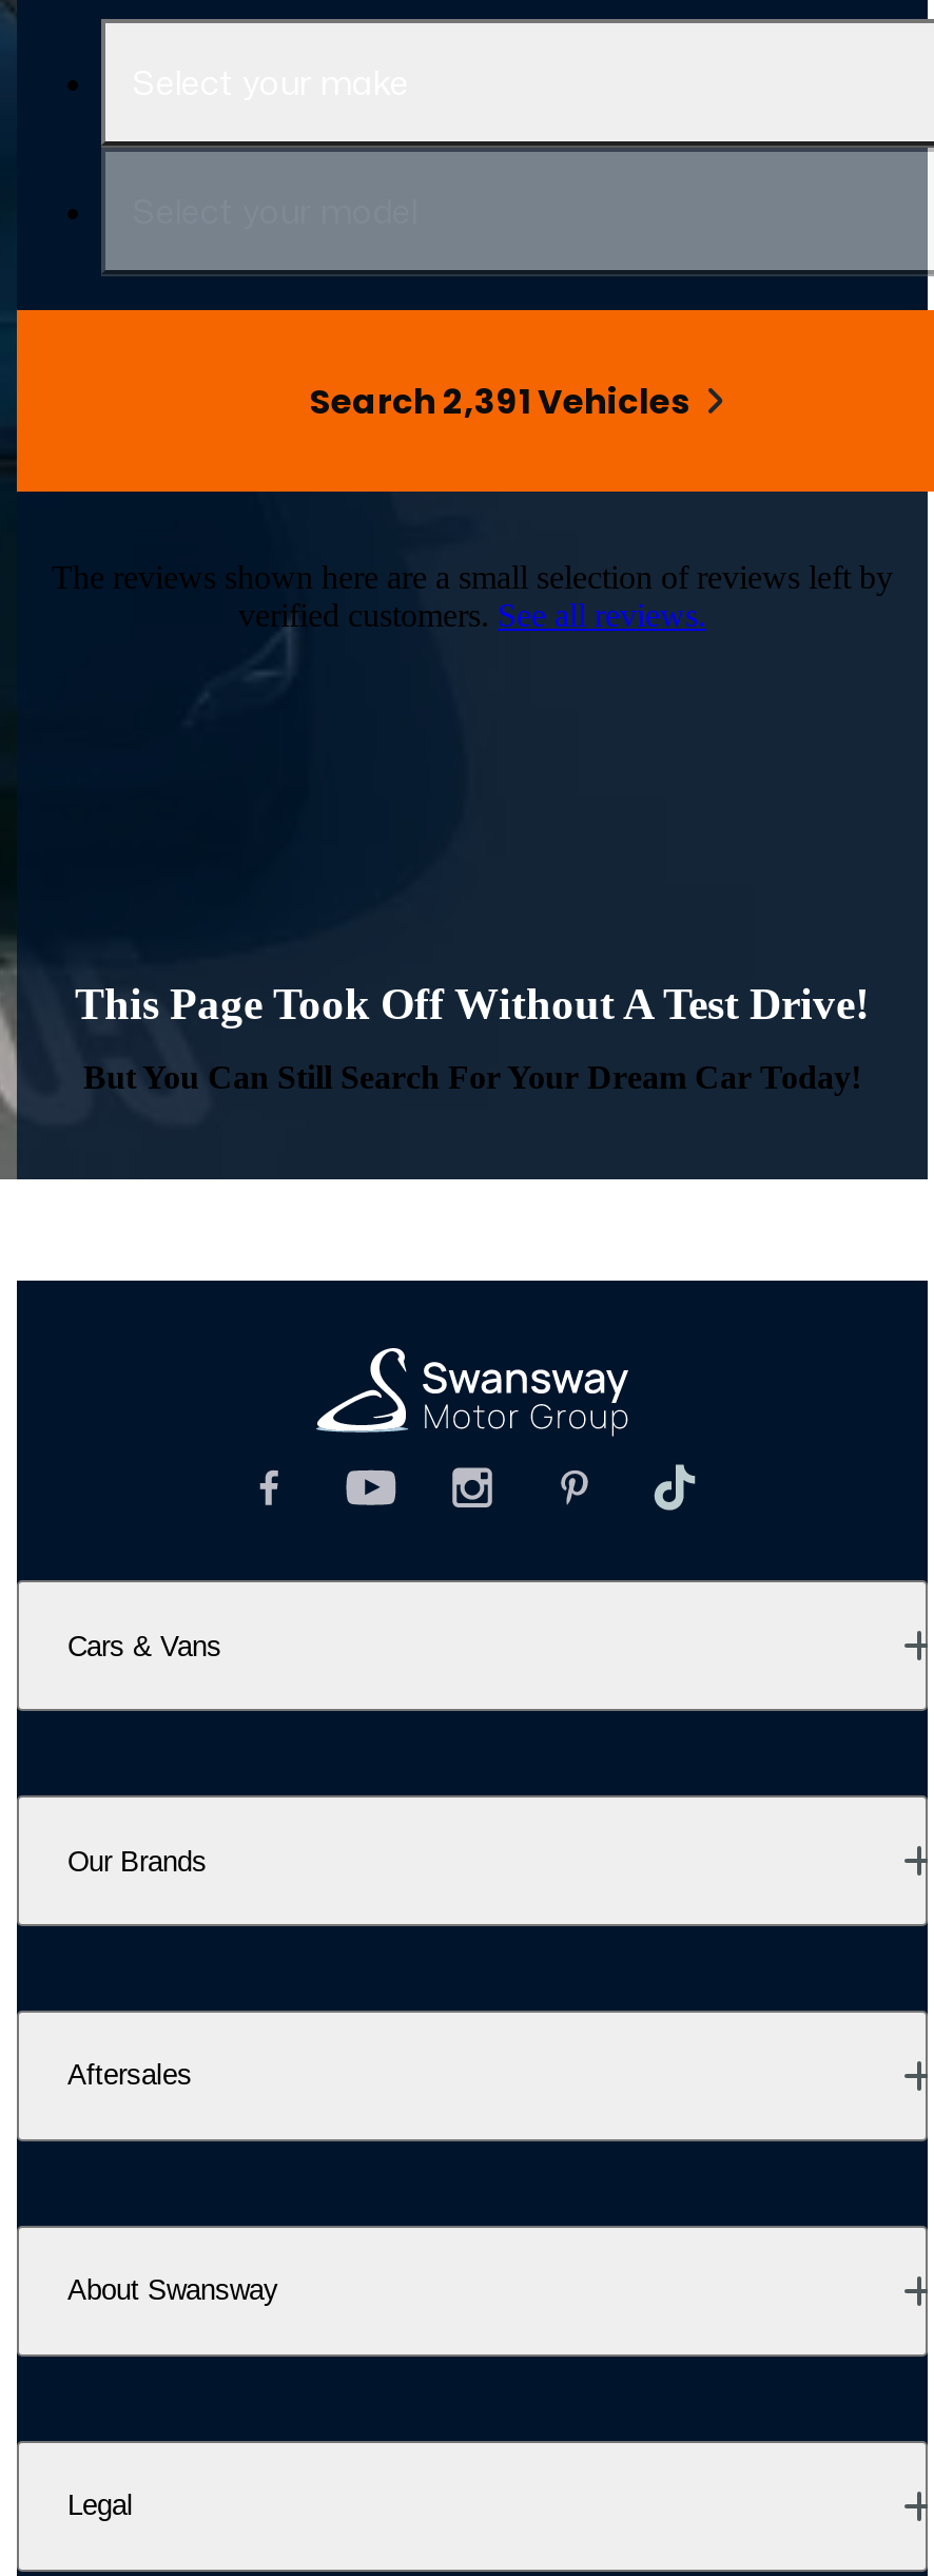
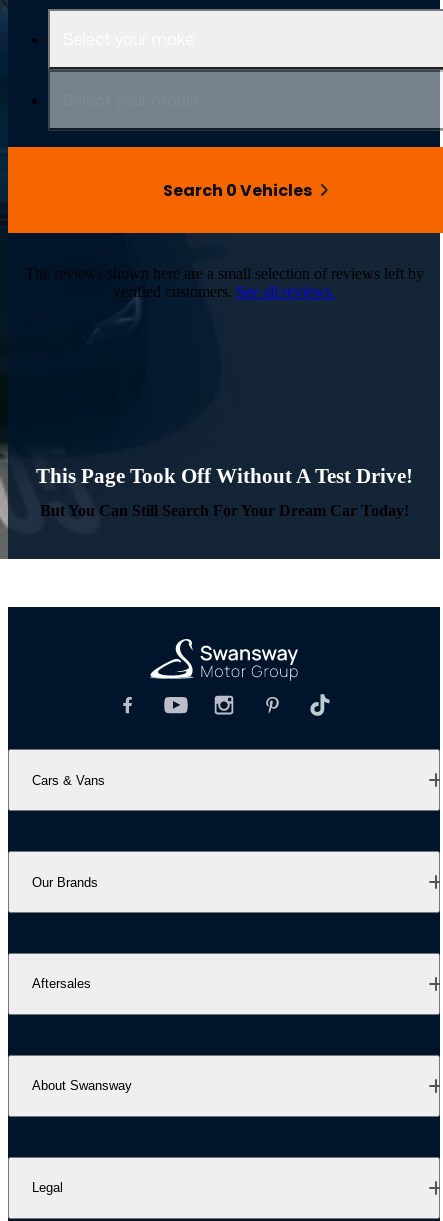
- Search 2,391 Vehicles
+ Search 0 Vehicles
